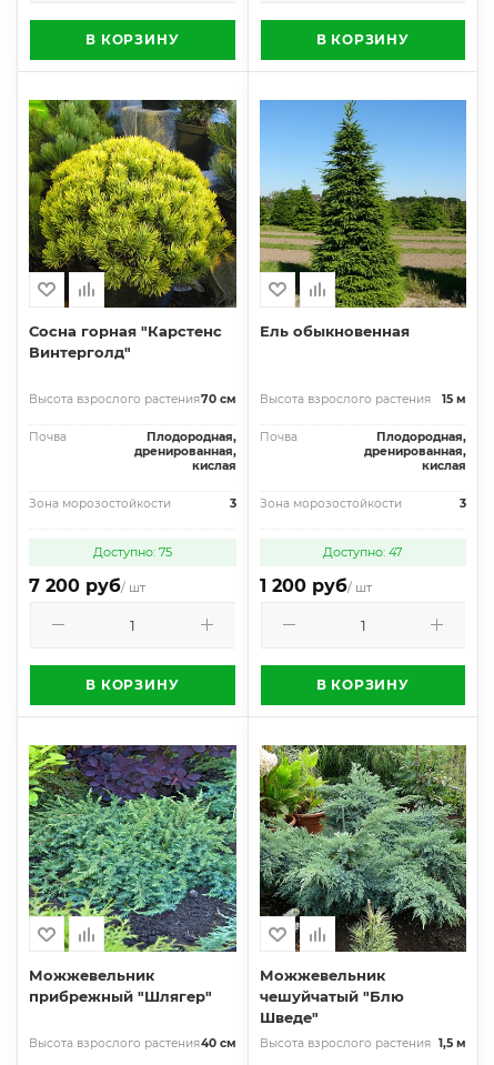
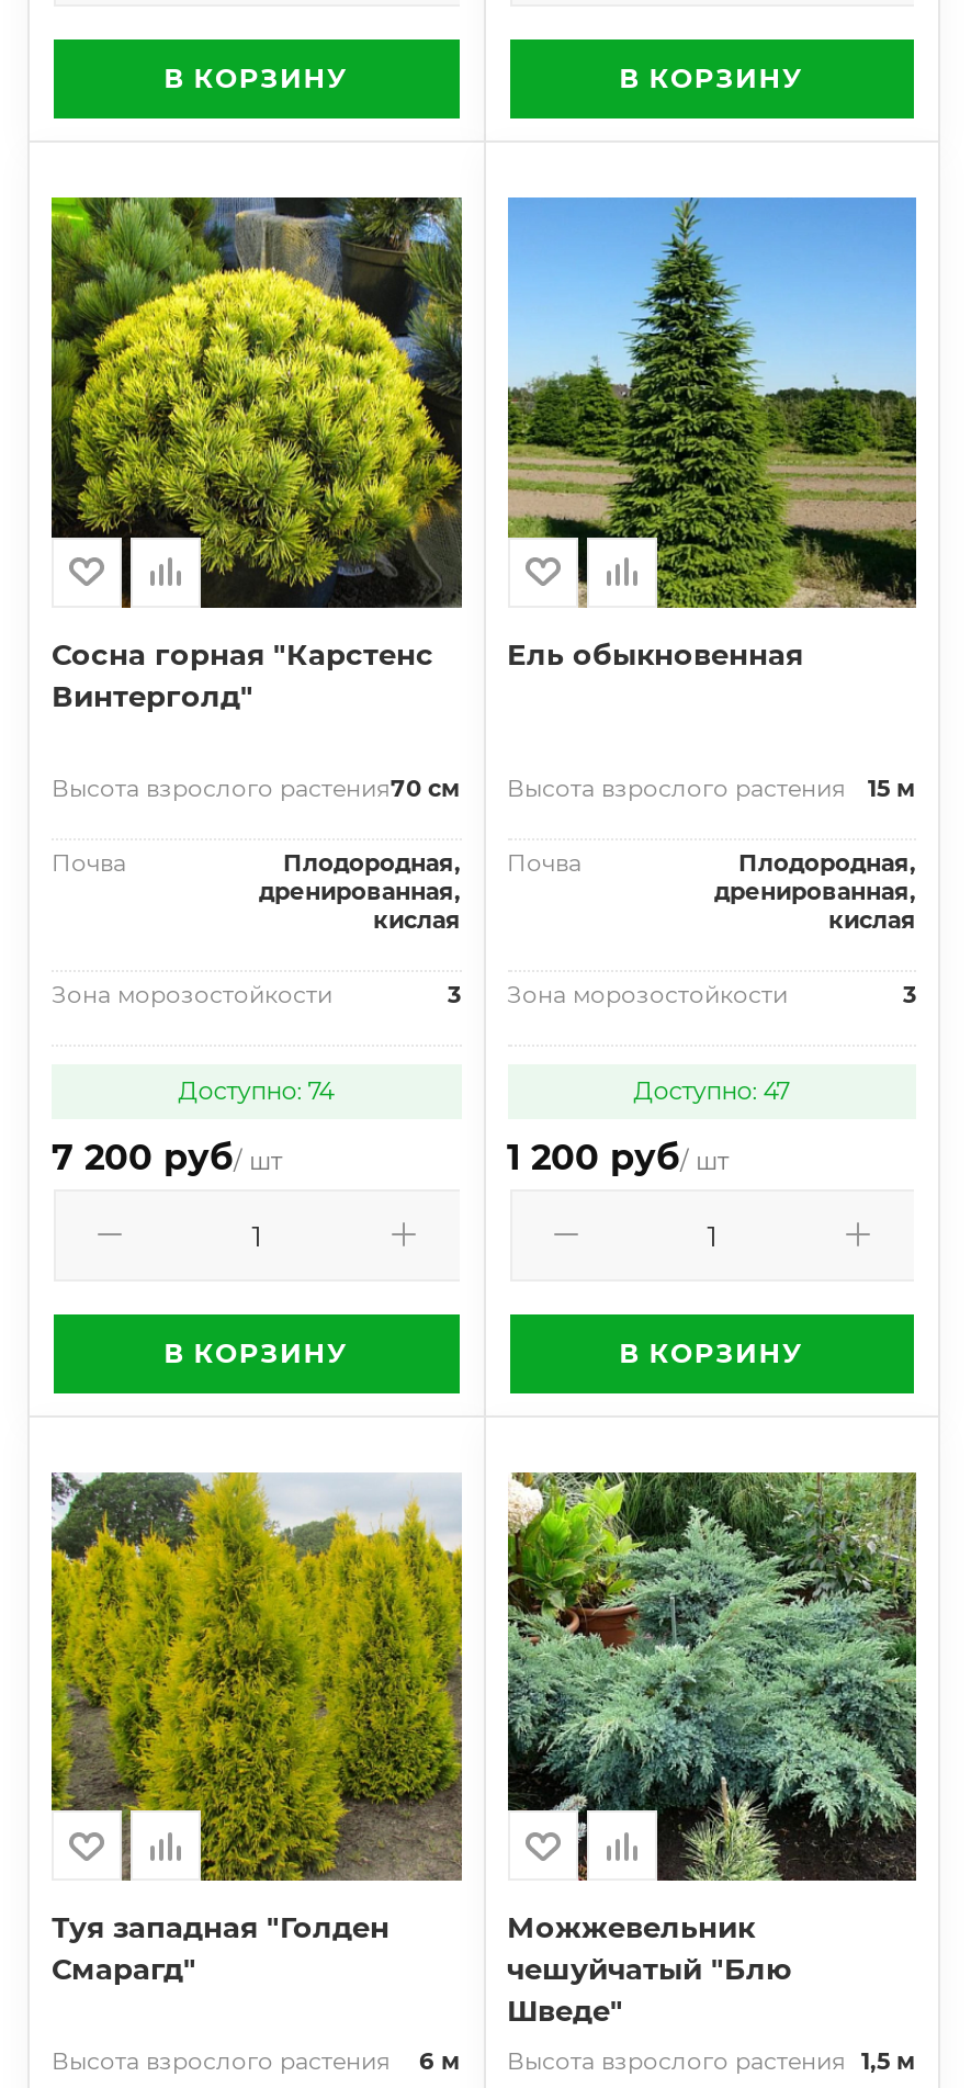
- Доступно: 75
+ Доступно: 74

- [image]
- Можжевельник
- прибрежный "Шлягер"
+ [image]
+ Туя западная "Голден
+ Смарагд"

- Высота взрослого растения40 см
+ Высота взрослого растения
+ 6 м
